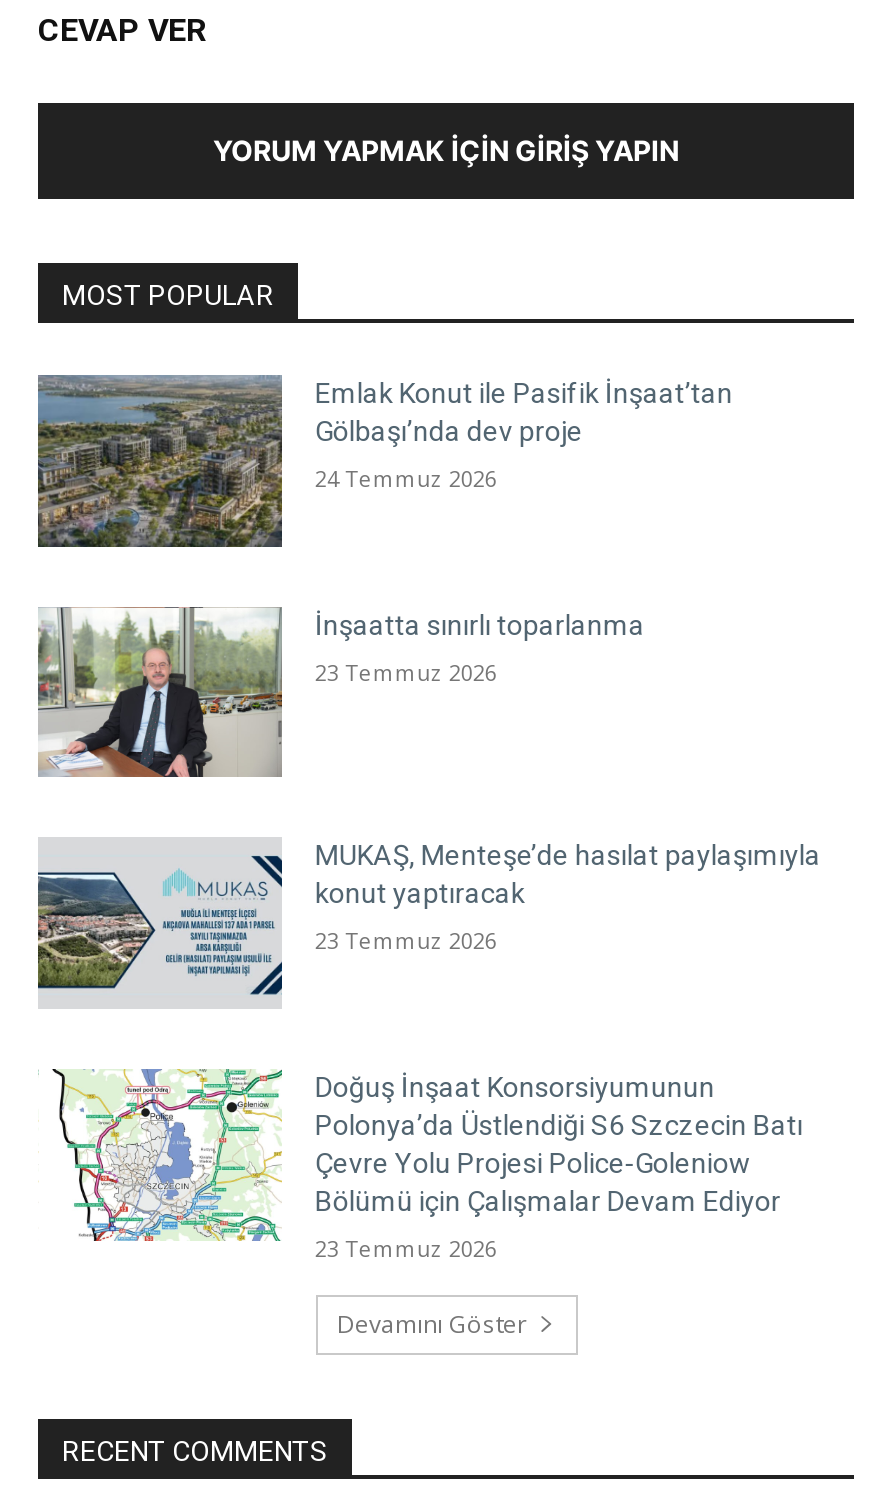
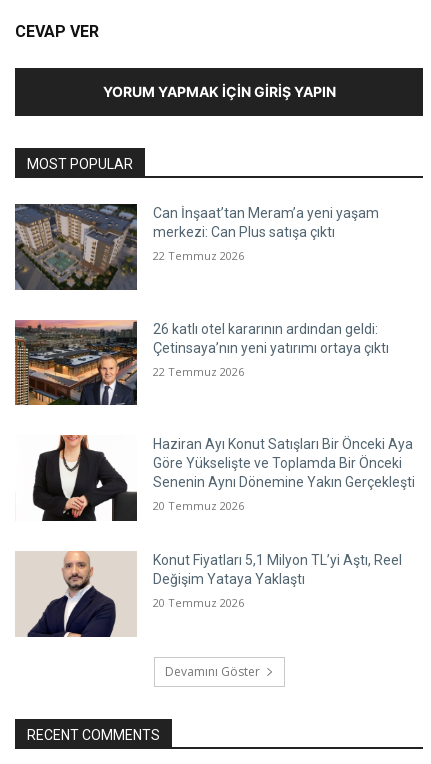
- [image]
- Emlak Konut ile Pasifik İnşaat’tan
- Gölbaşı’nda dev proje
+ [image]
+ Can İnşaat’tan Meram’a yeni yaşam
+ merkezi: Can Plus satışa çıktı

- 24 Temmuz 2026
+ 22 Temmuz 2026

- [image]
- İnşaatta sınırlı toparlanma
+ [image]
+ 26 katlı otel kararının ardından geldi:
+ Çetinsaya’nın yeni yatırımı ortaya çıktı

- 23 Temmuz 2026
+ 22 Temmuz 2026

- [image]
- MUKAŞ, Menteşe’de hasılat paylaşımıyla
- konut yaptıracak
+ [image]
+ Haziran Ayı Konut Satışları Bir Önceki Aya
+ Göre Yükselişte ve Toplamda Bir Önceki
+ Senenin Aynı Dönemine Yakın Gerçekleşti

- 23 Temmuz 2026
+ 20 Temmuz 2026

- [image]
- Doğuş İnşaat Konsorsiyumunun
- Polonya’da Üstlendiği S6 Szczecin Batı
- Çevre Yolu Projesi Police-Goleniow
- Bölümü için Çalışmalar Devam Ediyor
+ [image]
+ Konut Fiyatları 5,1 Milyon TL’yi Aştı, Reel
+ Değişim Yataya Yaklaştı

- 23 Temmuz 2026
+ 20 Temmuz 2026
